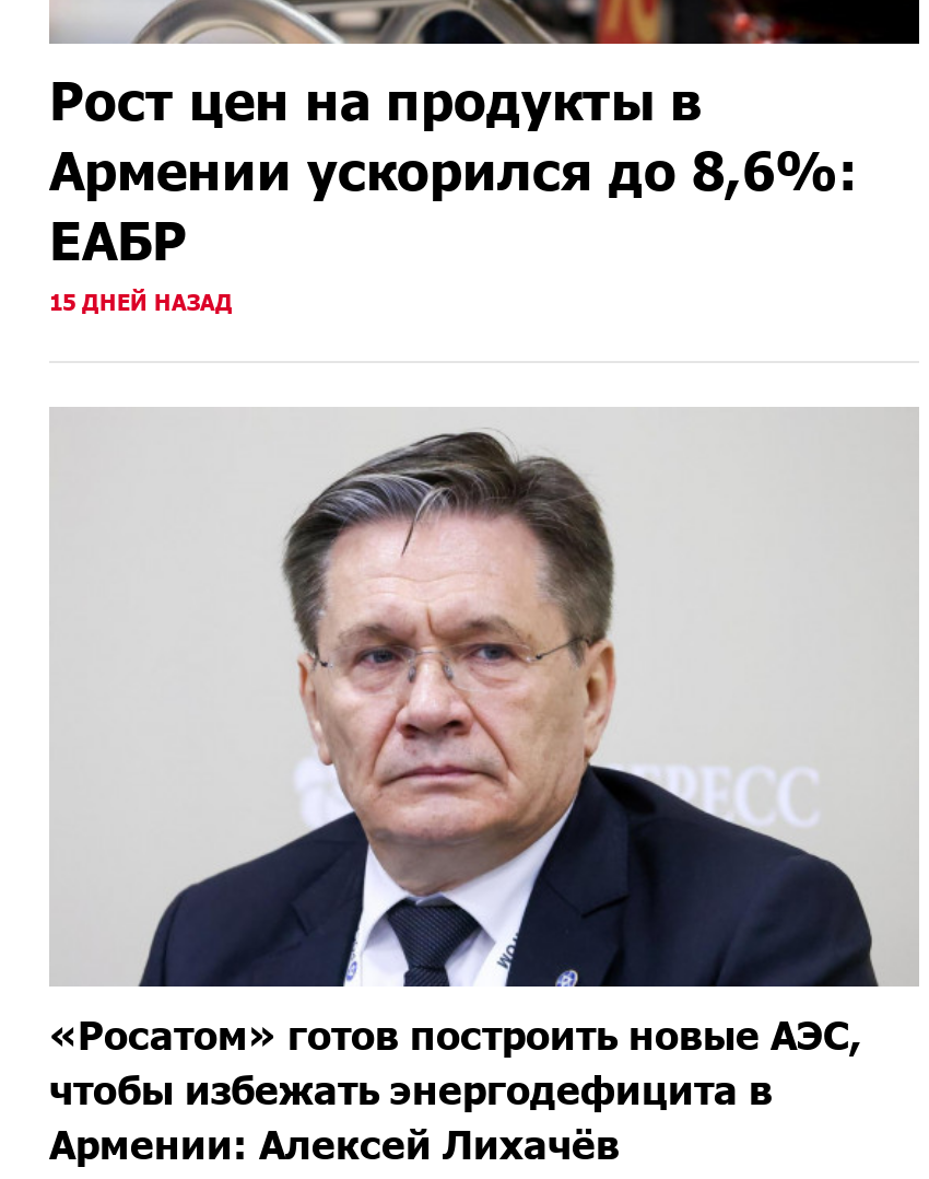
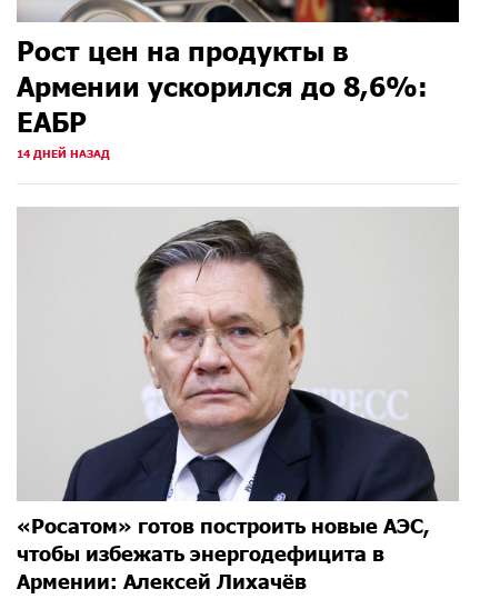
- 15 ДНЕЙ НАЗАД
+ 14 ДНЕЙ НАЗАД
